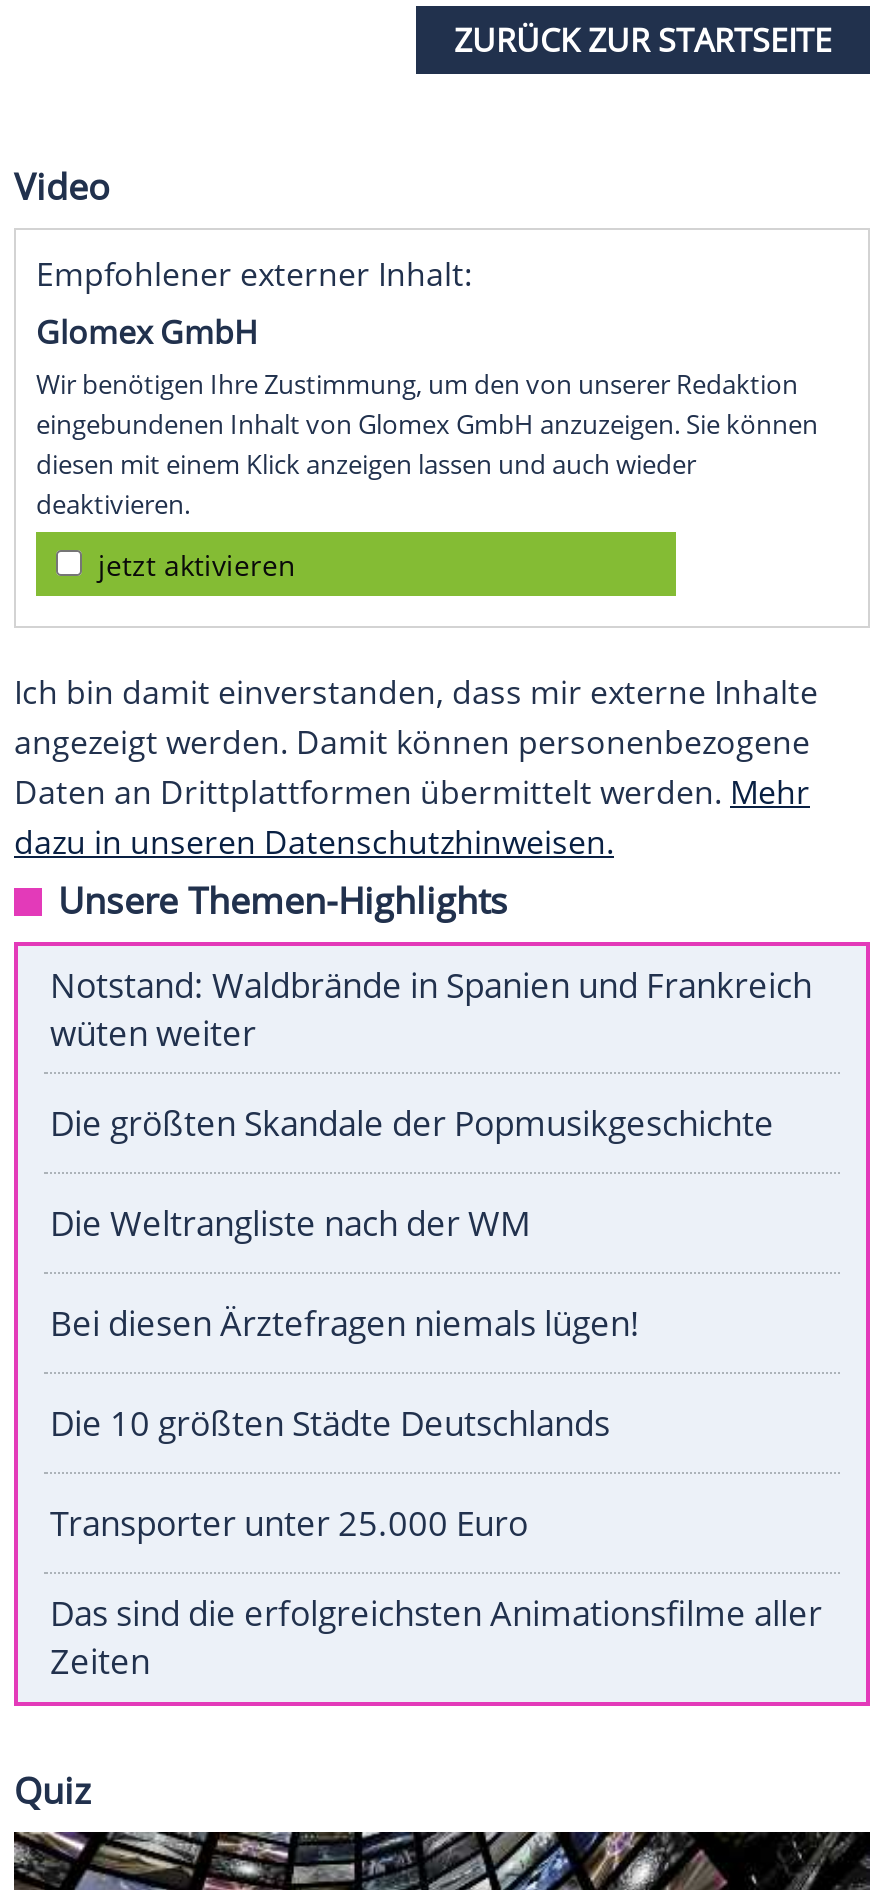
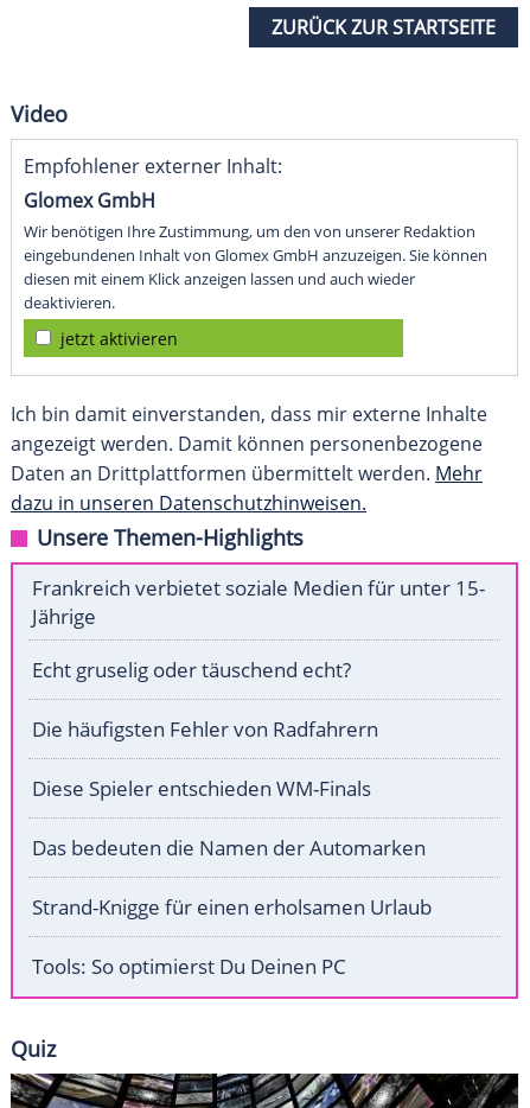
- Notstand: Waldbrände in Spanien und Frankreich
- wüten weiter
+ Frankreich verbietet soziale Medien für unter 15-
+ Jährige

- Die größten Skandale der Popmusikgeschichte
+ Echt gruselig oder täuschend echt?

- Die Weltrangliste nach der WM
+ Die häufigsten Fehler von Radfahrern

- Bei diesen Ärztefragen niemals lügen!
+ Diese Spieler entschieden WM-Finals

- Die 10 größten Städte Deutschlands
+ Das bedeuten die Namen der Automarken

- Transporter unter 25.000 Euro
+ Strand-Knigge für einen erholsamen Urlaub

- Das sind die erfolgreichsten Animationsfilme aller
- Zeiten
+ Tools: So optimierst Du Deinen PC
